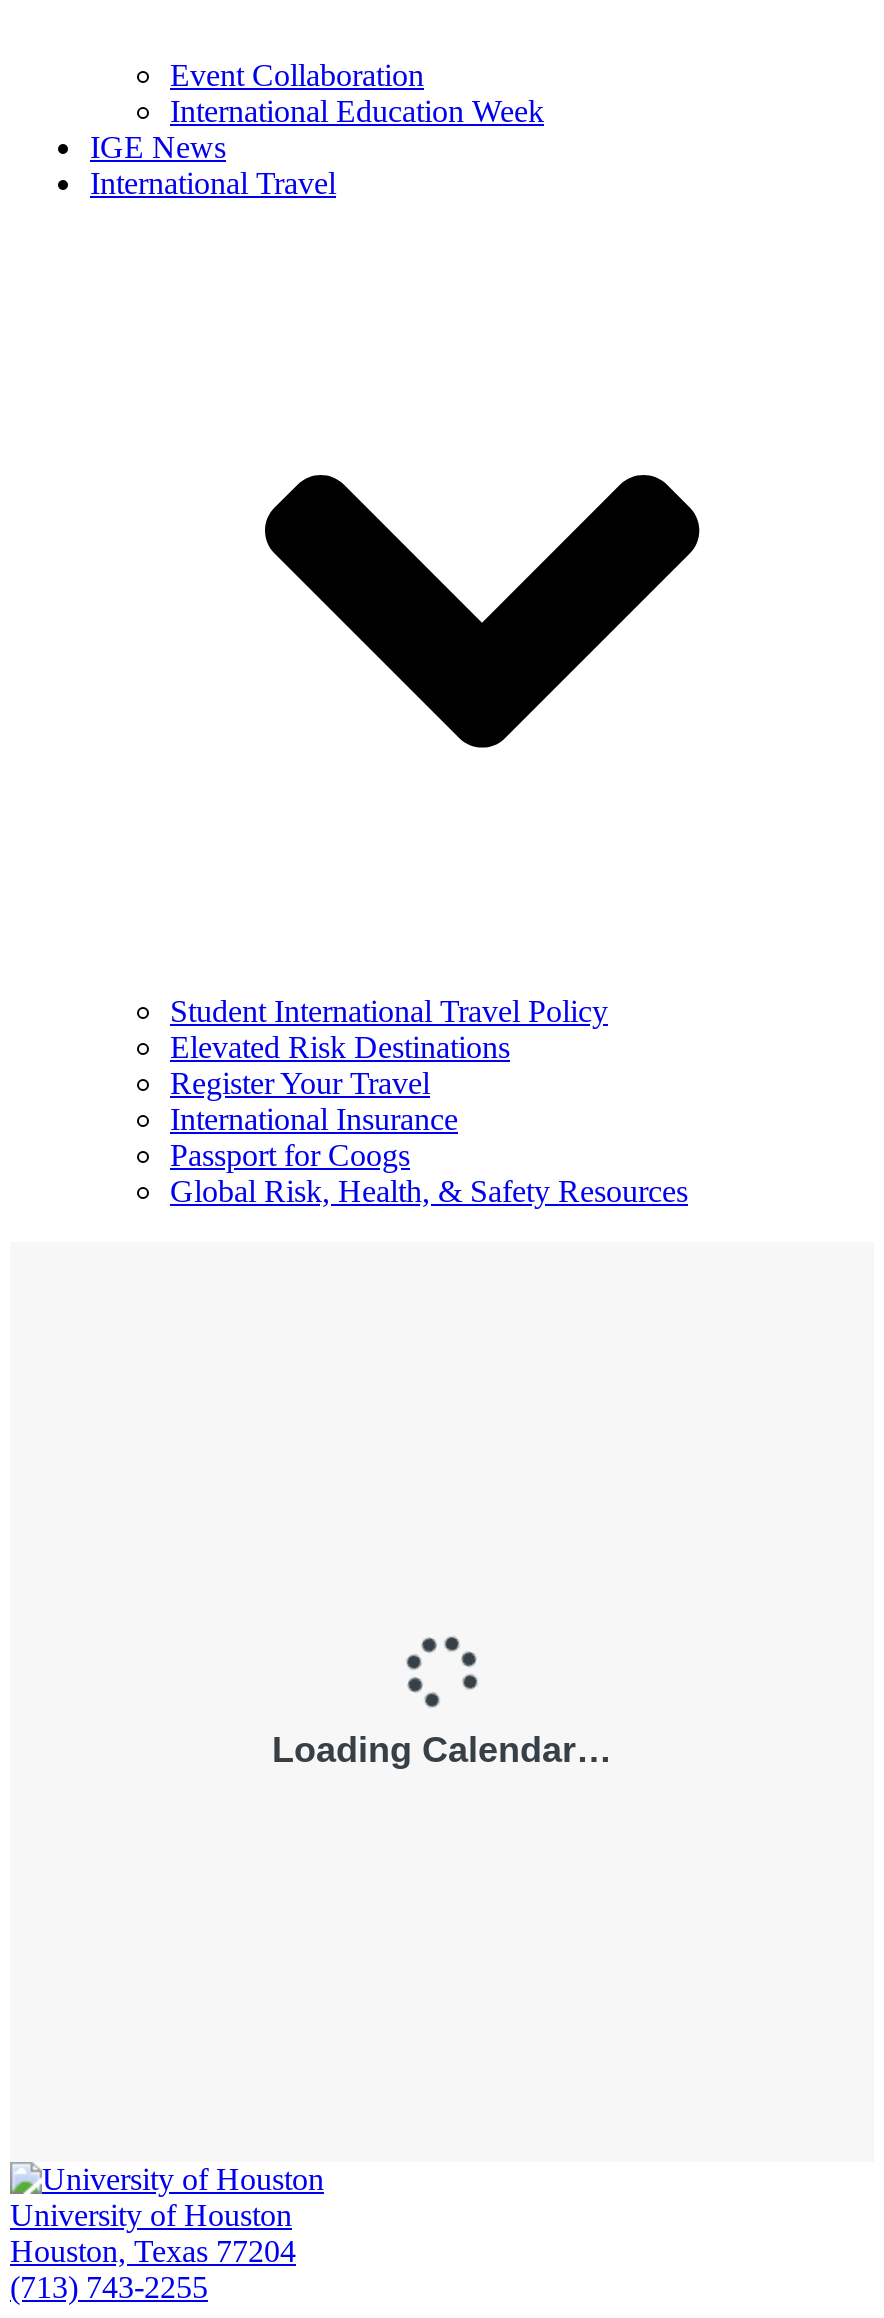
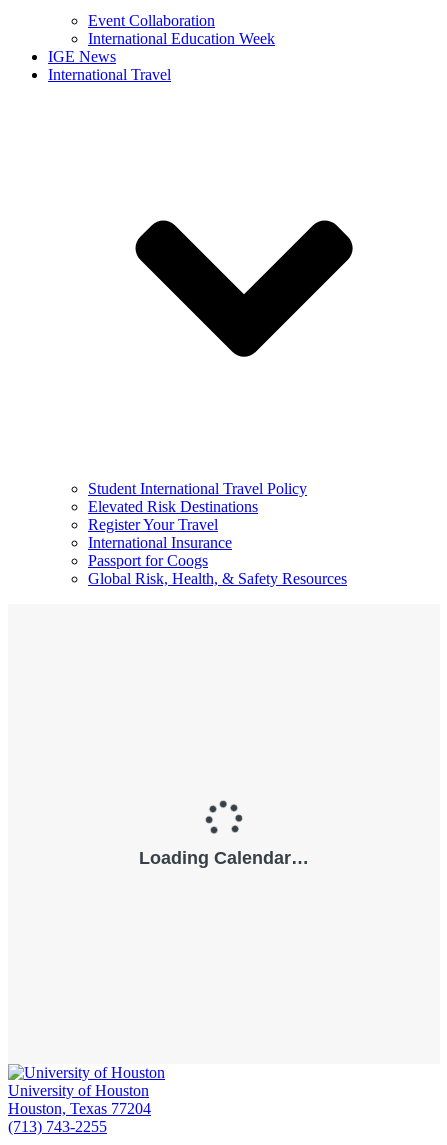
- [image]
+ [image]
